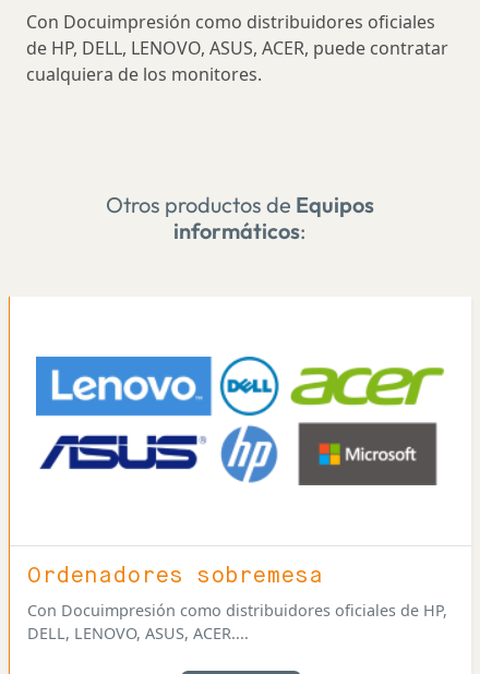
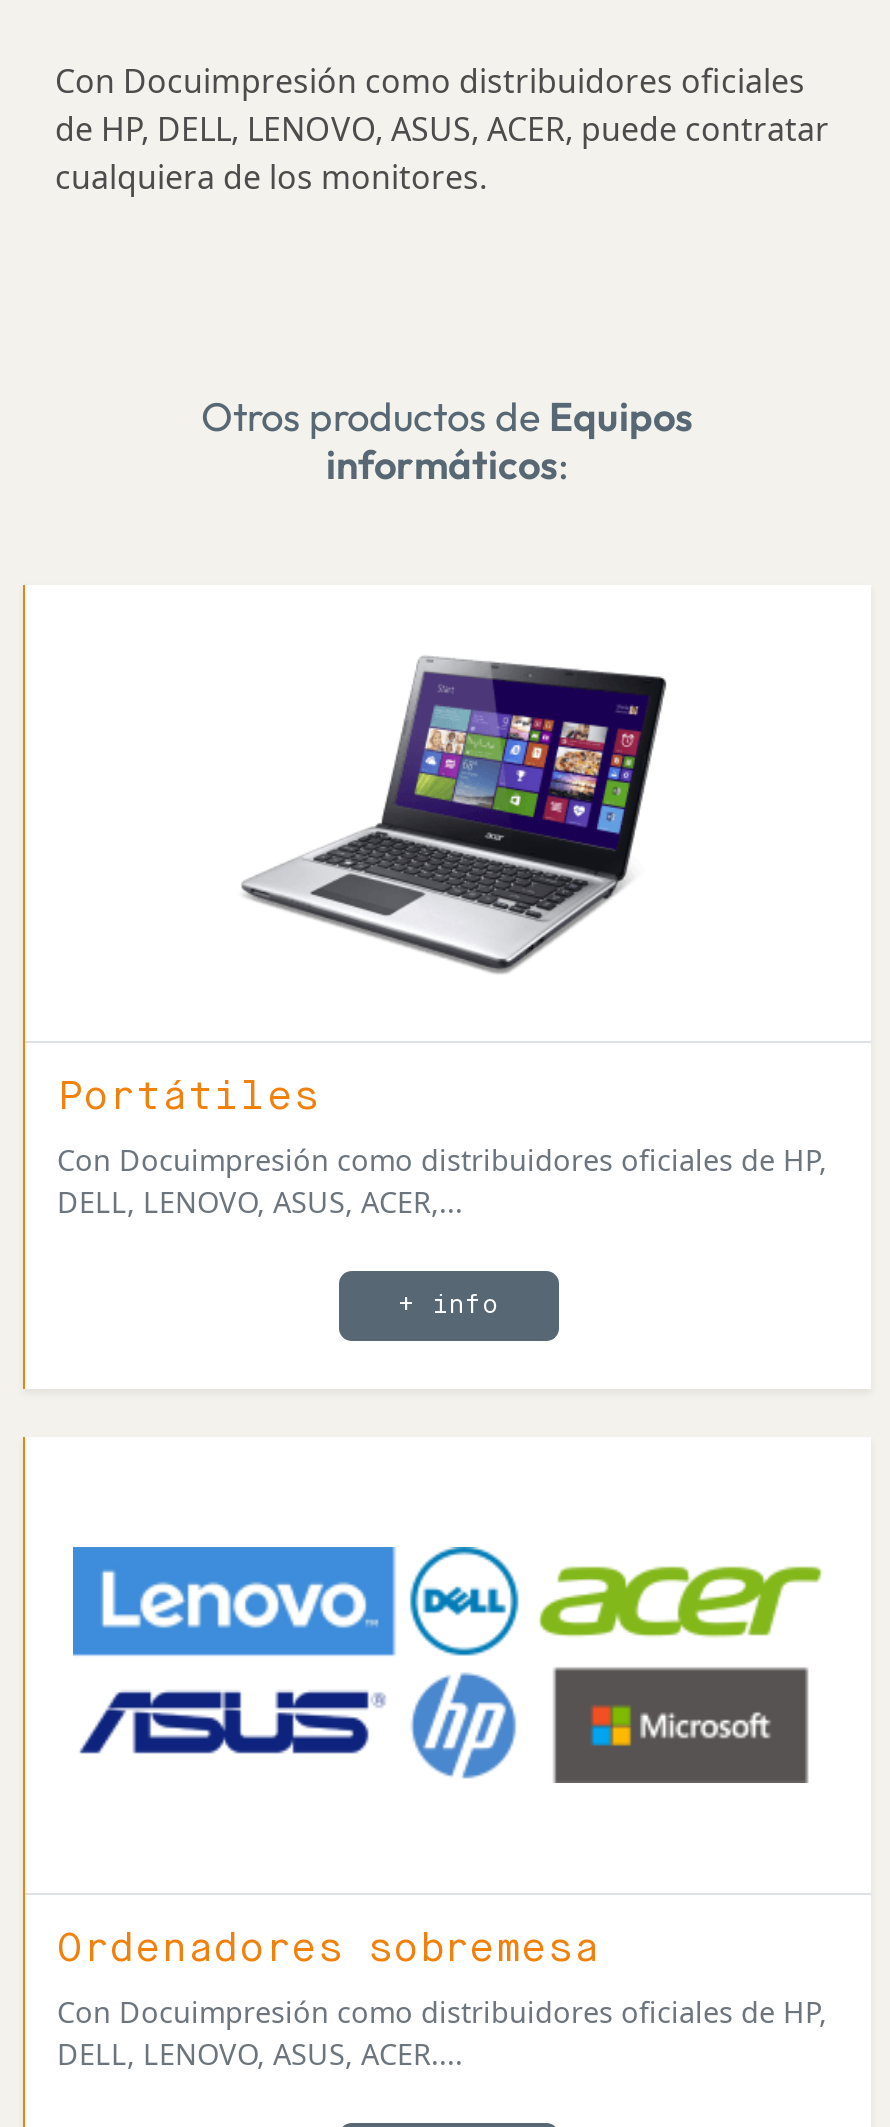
+ Portátiles
+ Con Docuimpresión como distribuidores oficiales de HP,
+ DELL, LENOVO, ASUS, ACER,...
+ + info

+ [image]
